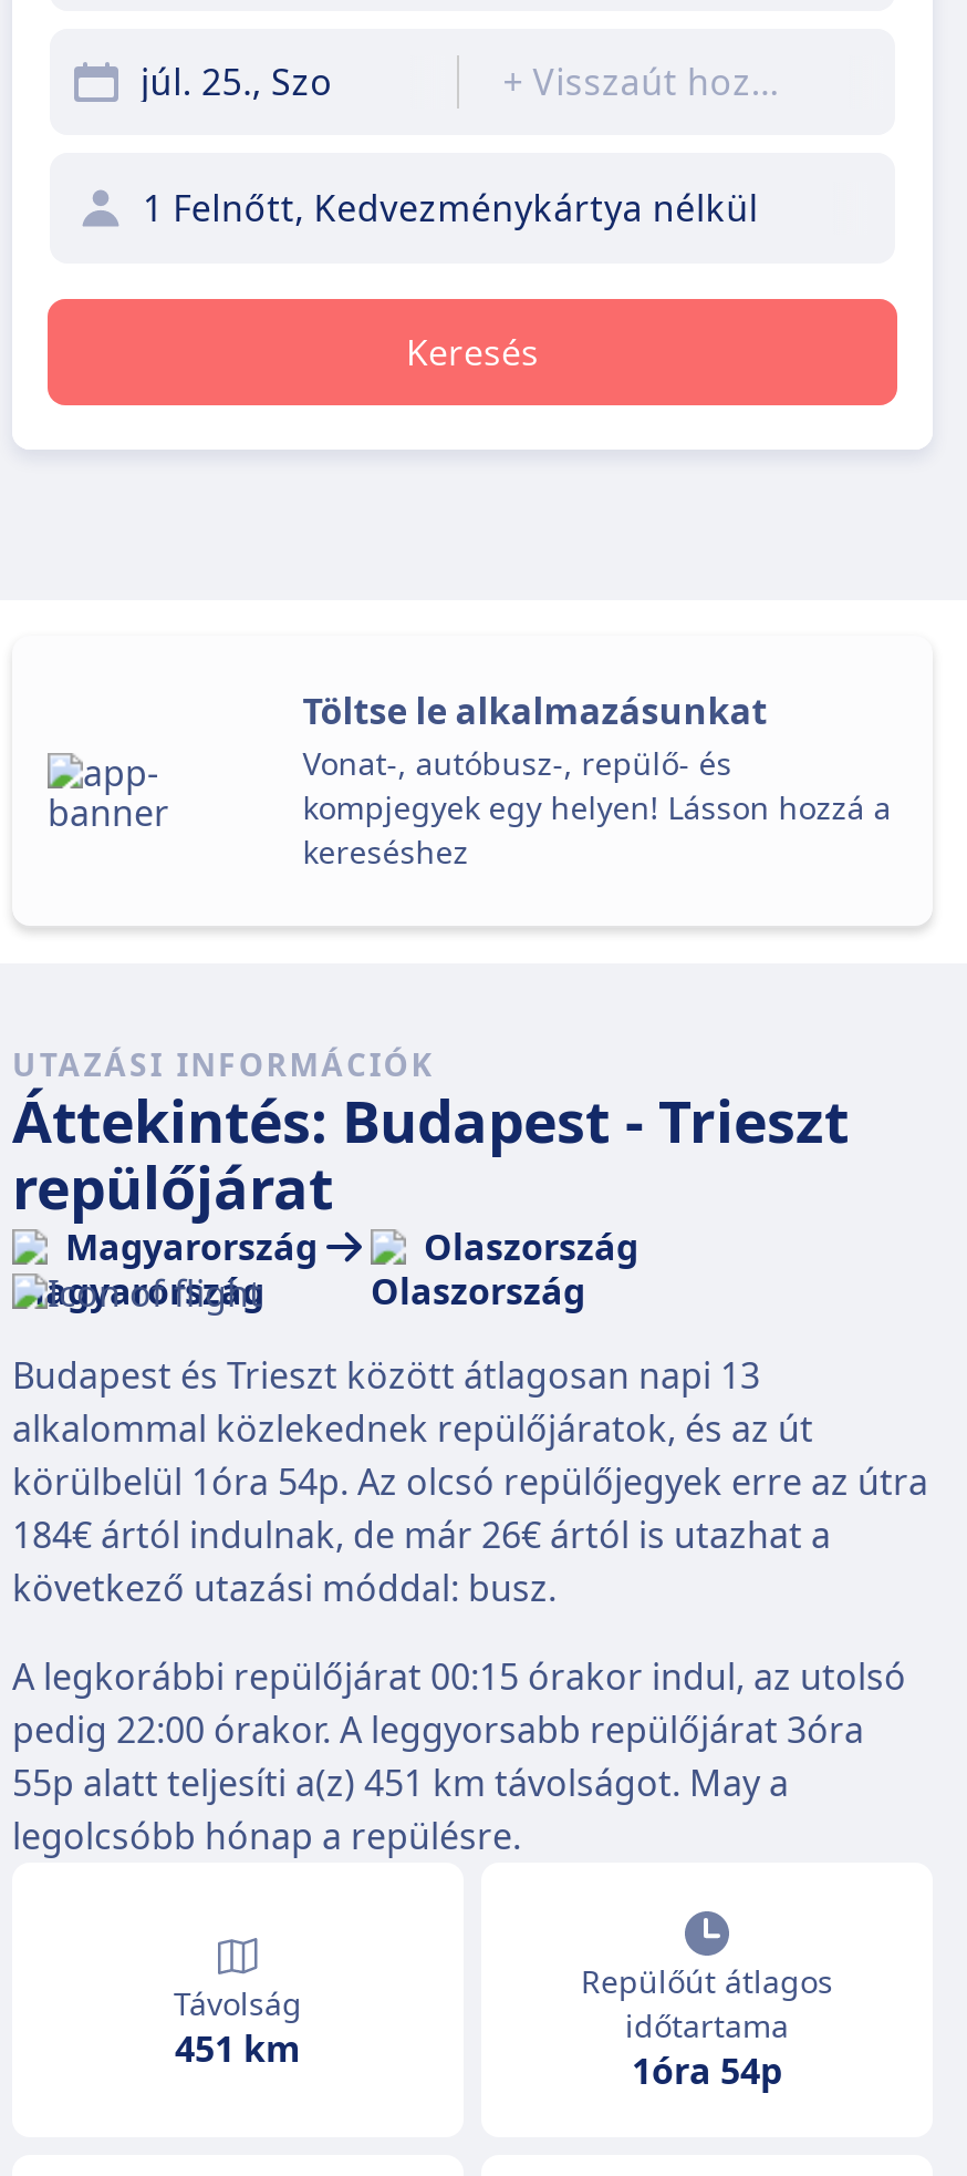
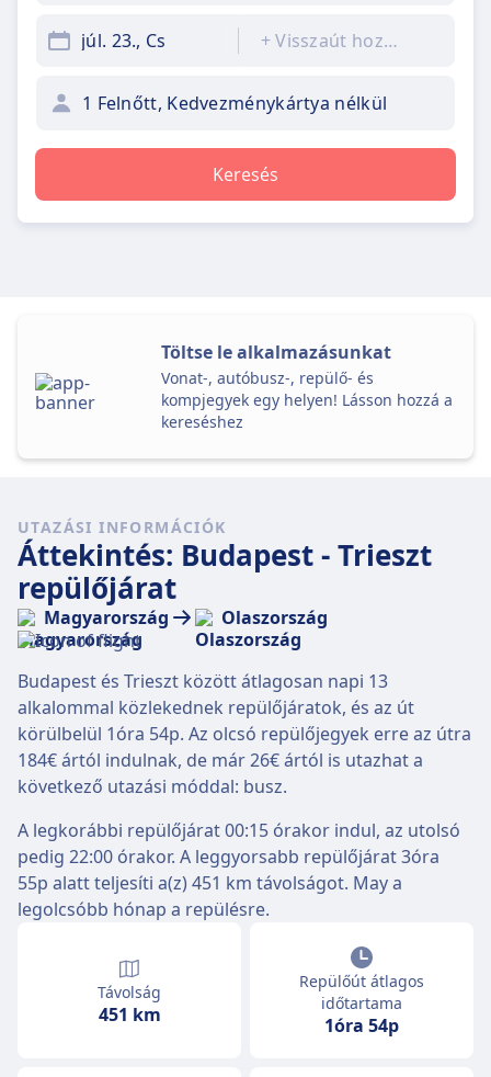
- júl. 25., Szo
+ júl. 23., Cs
